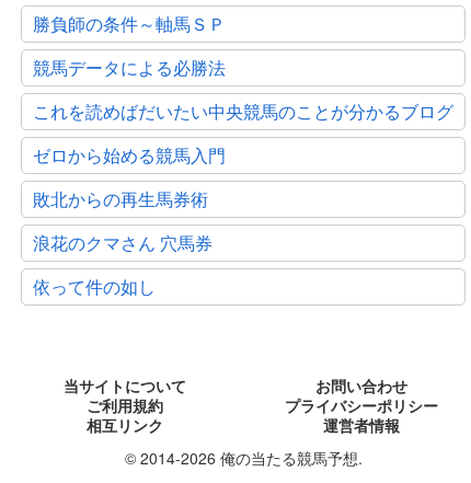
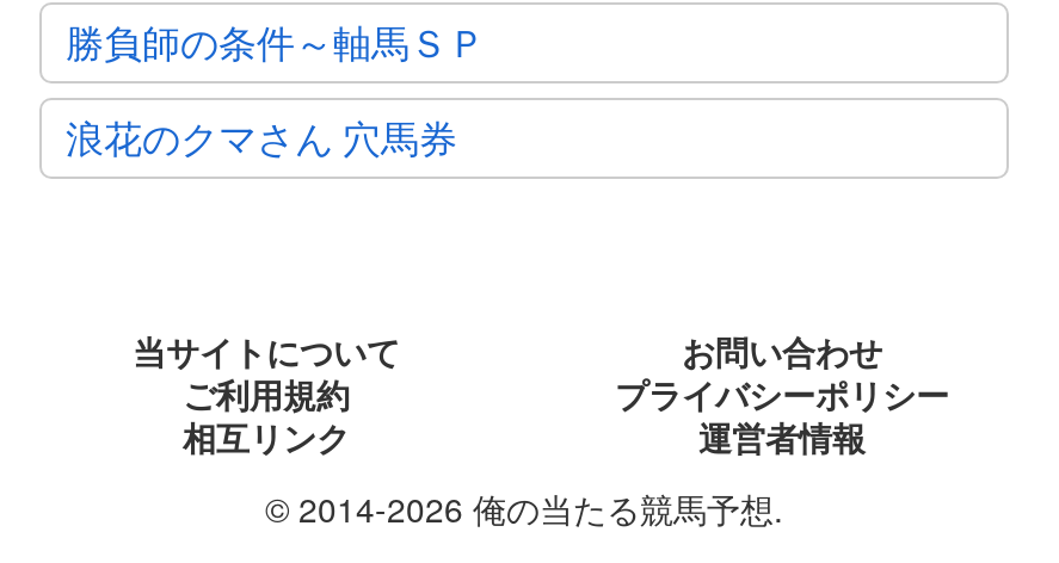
- 競馬データによる必勝法
- これを読めばだいたい中央競馬のことが分かるブログ
- ゼロから始める競馬入門
- 敗北からの再生馬券術

- 依って件の如し
